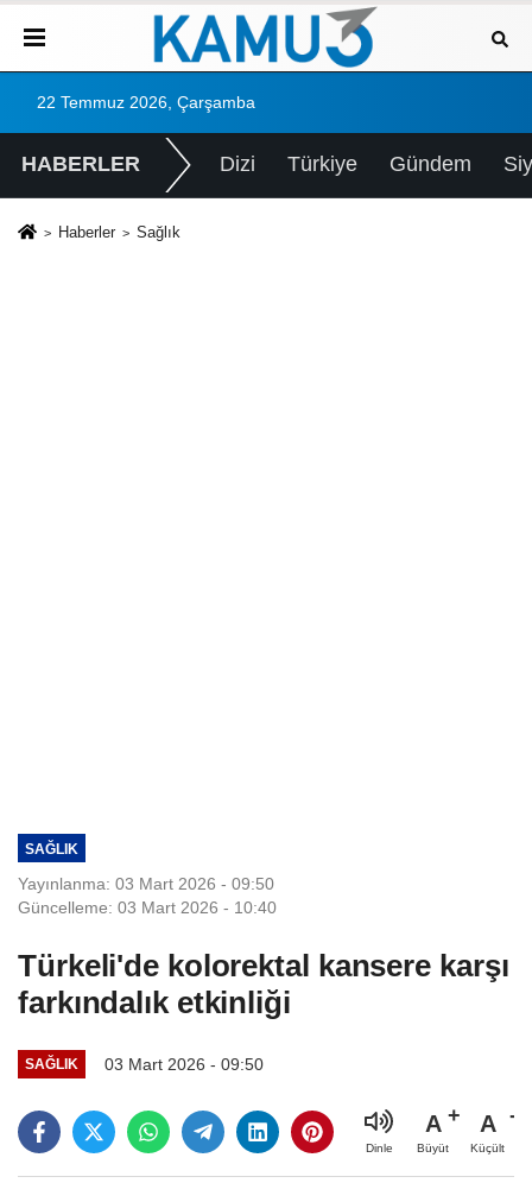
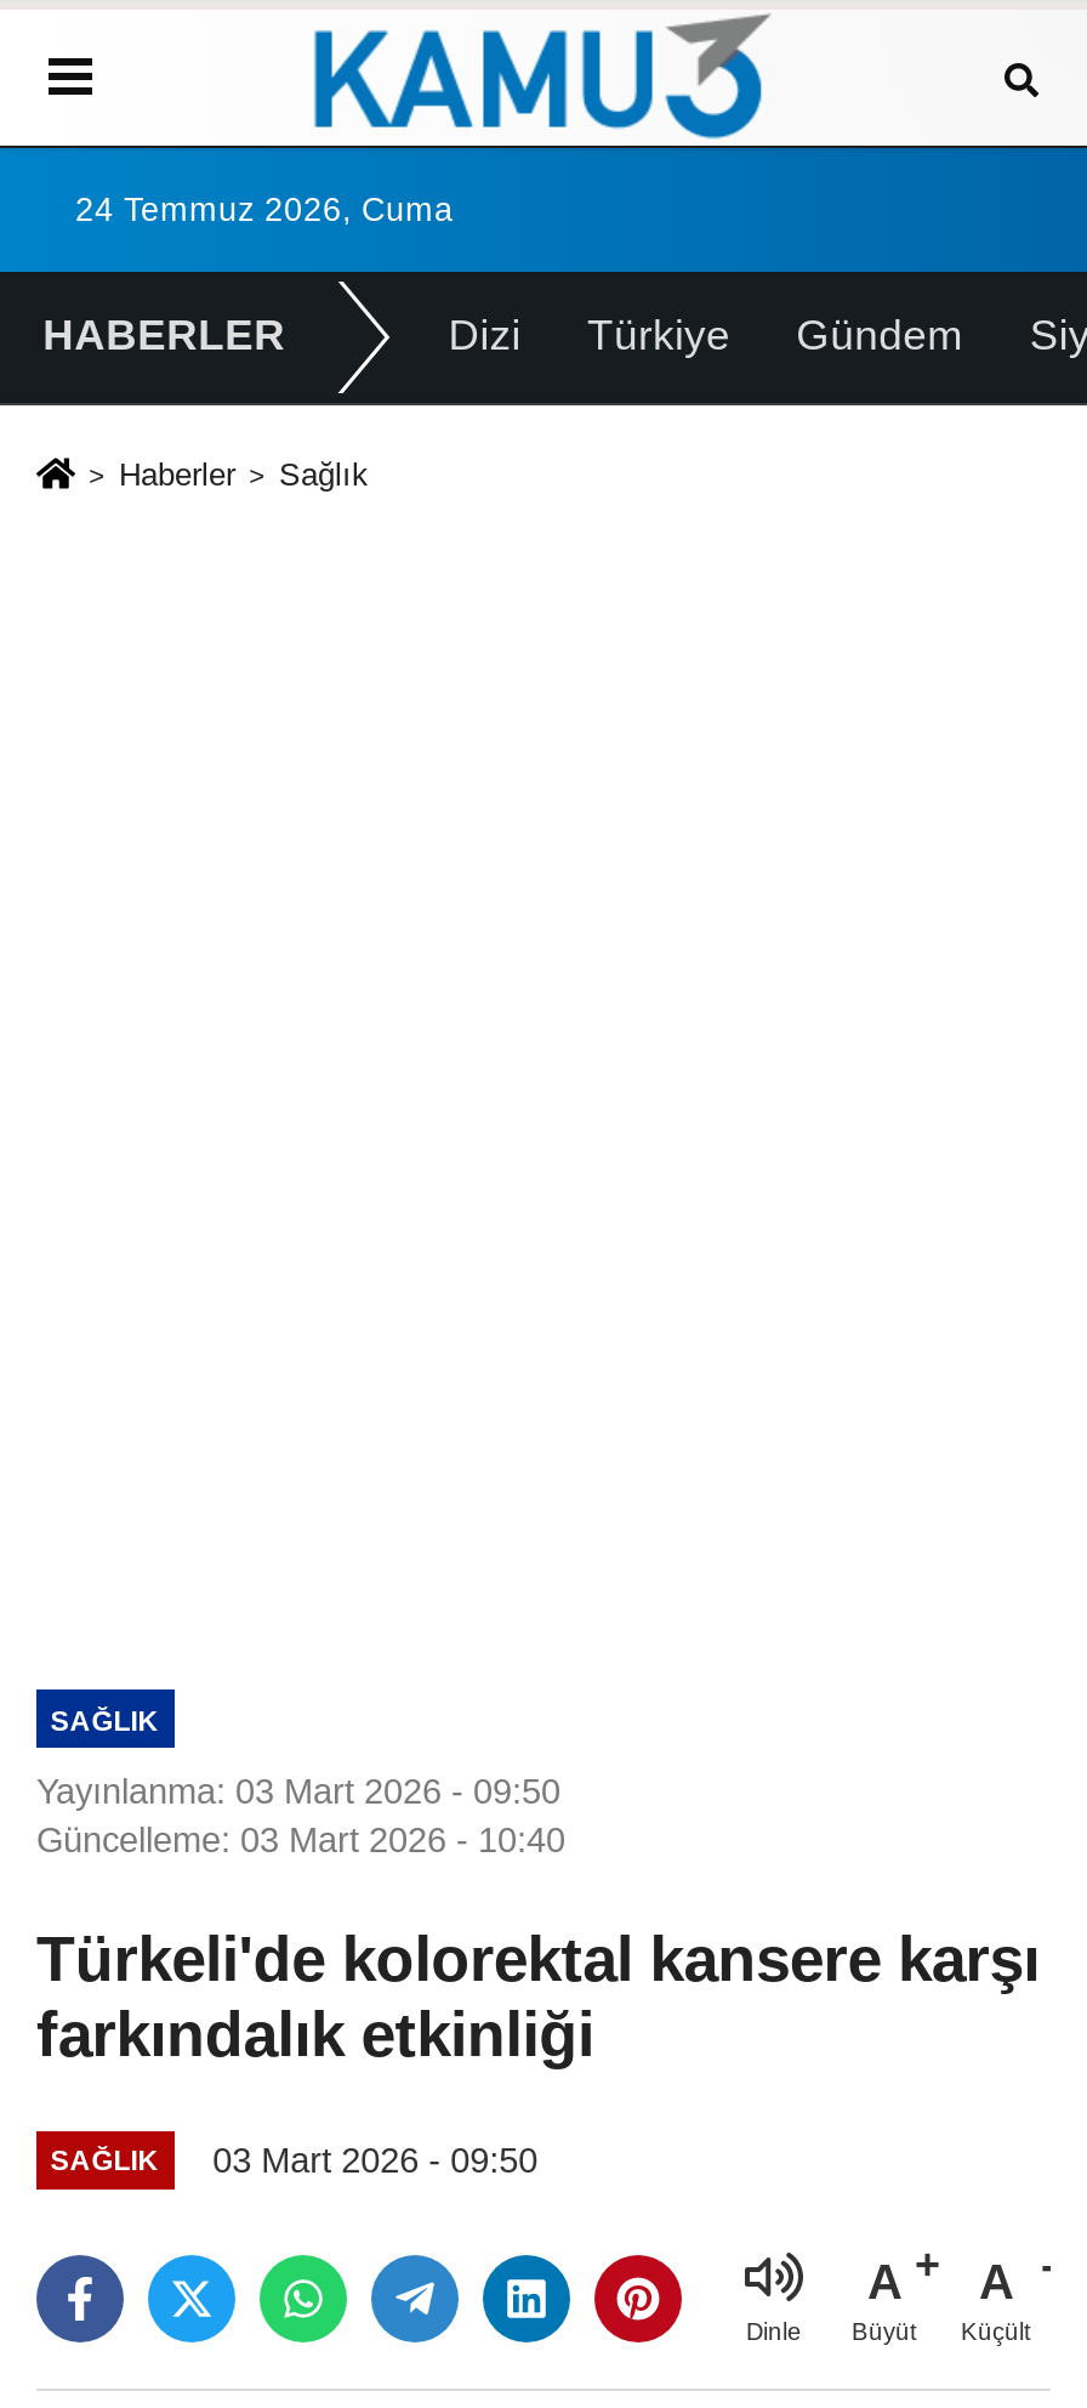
- 22 Temmuz 2026, Çarşamba
+ 24 Temmuz 2026, Cuma
